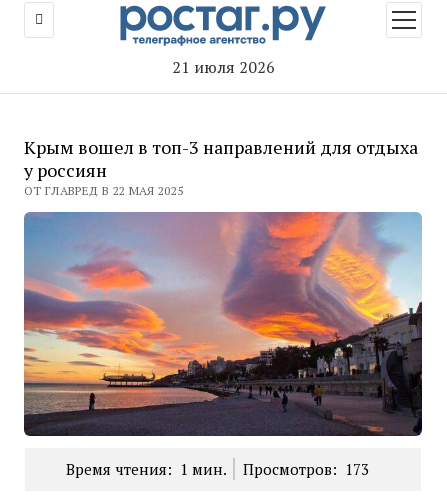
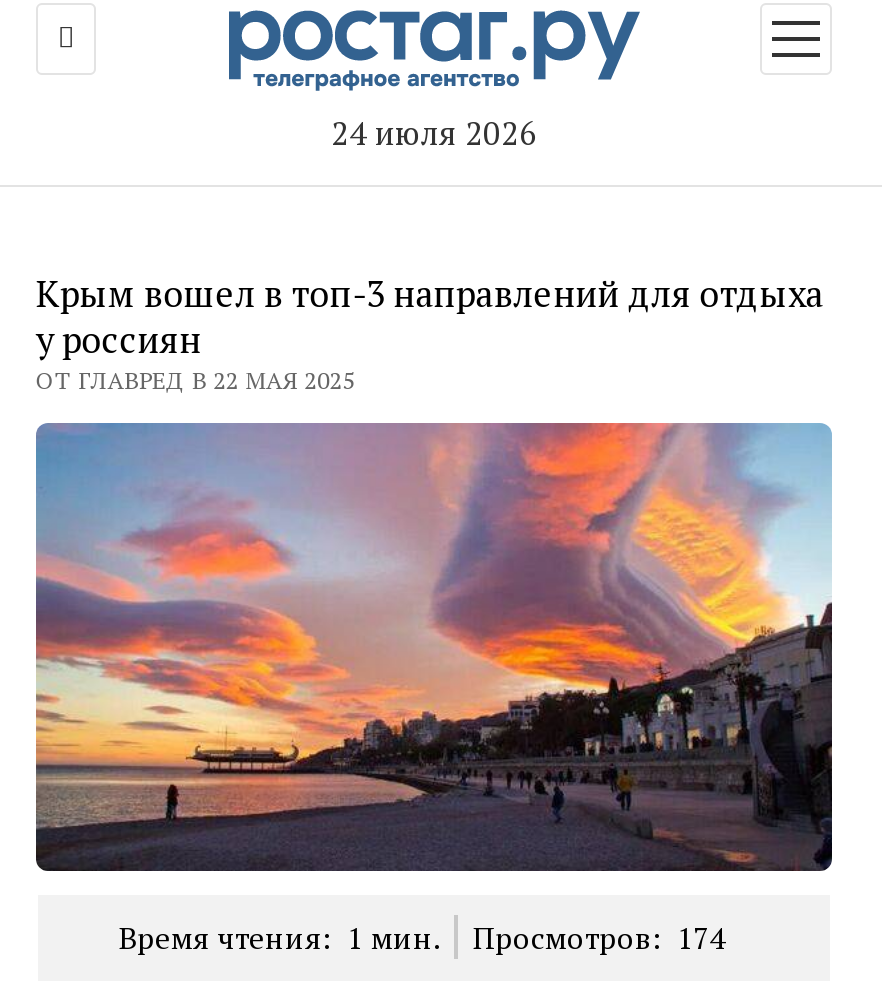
- 21 июля 2026
+ 24 июля 2026

- Время чтения: 1 мин. Просмотров: 173
+ Время чтения: 1 мин. Просмотров: 174
